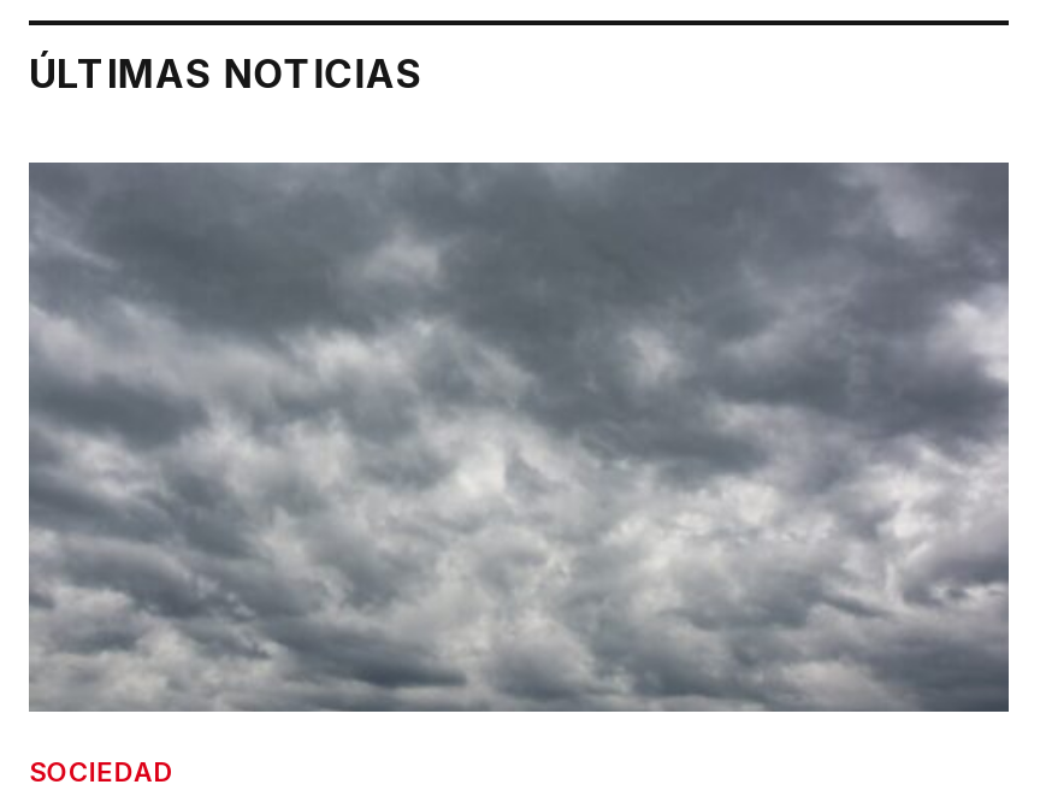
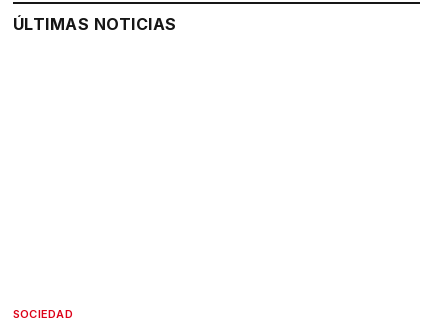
- [image]
